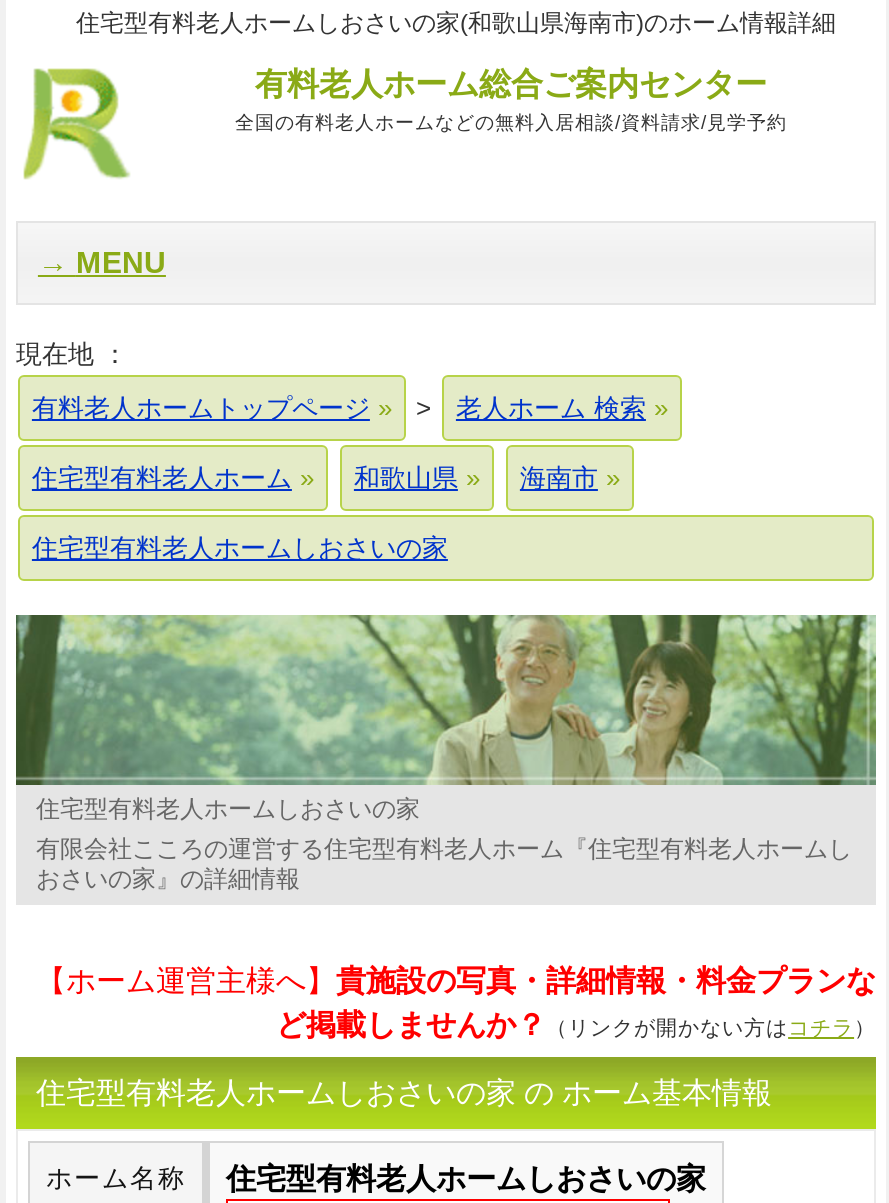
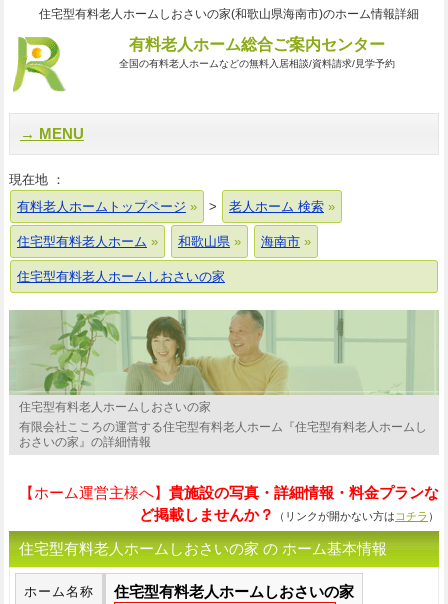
- [image]
+ [image]
